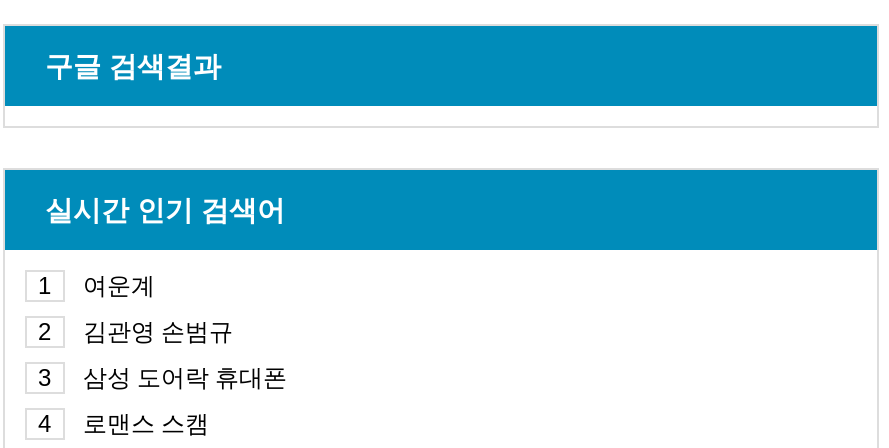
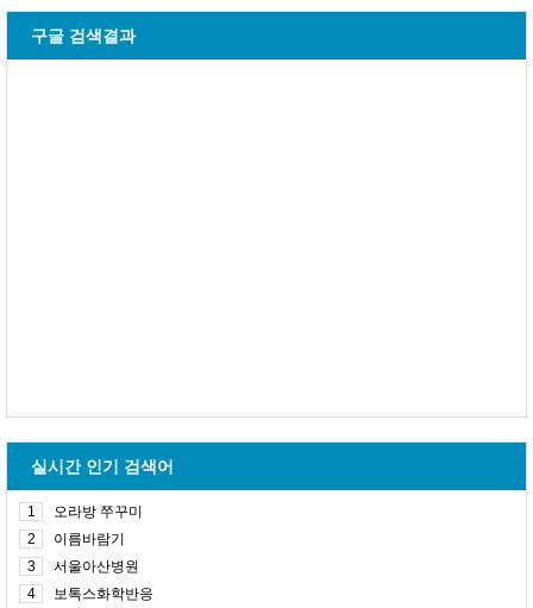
- 여운계
+ 오라방 쭈꾸미

- 김관영 손범규
+ 이름바람기

- 삼성 도어락 휴대폰
+ 서울아산병원

- 로맨스 스캠
+ 보톡스화학반응
